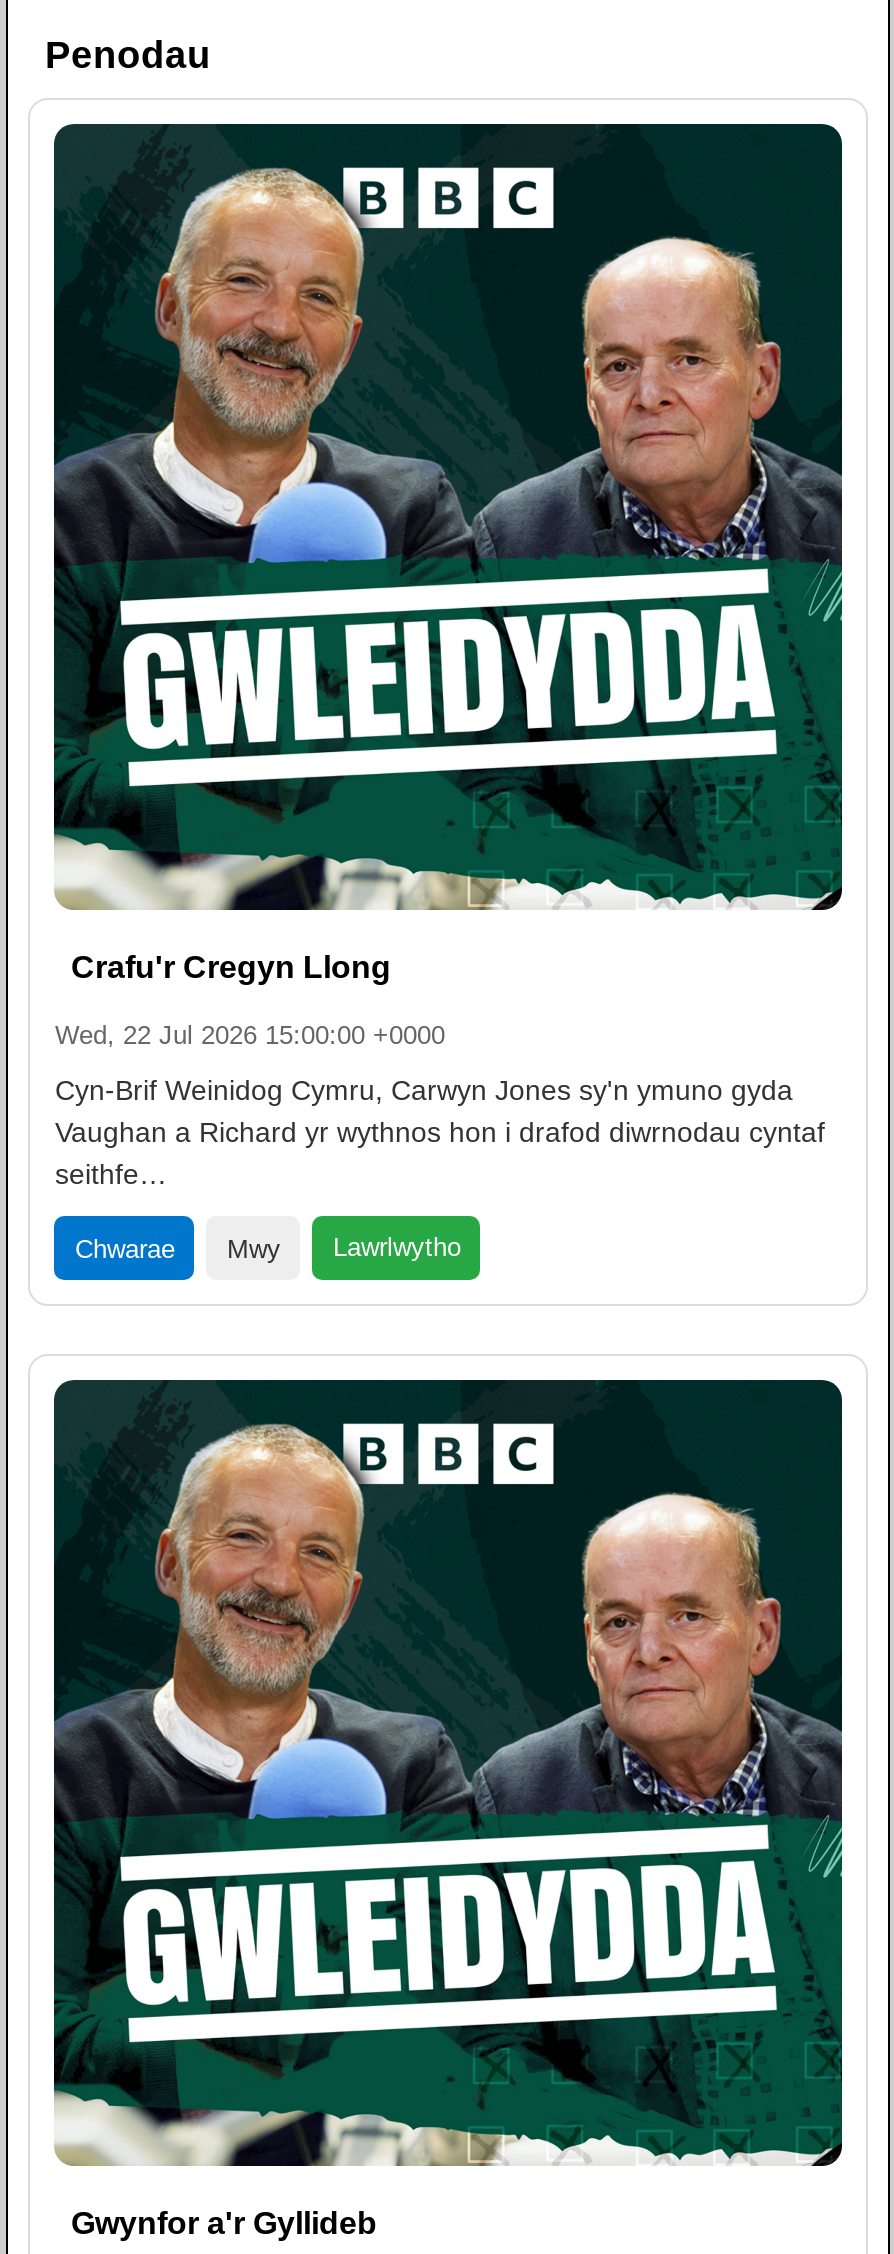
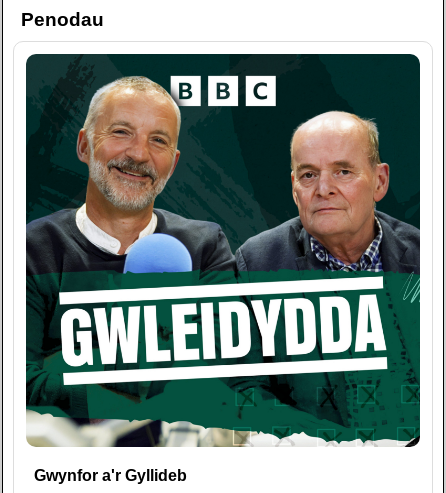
- Crafu'r Cregyn Llong
- Wed, 22 Jul 2026 15:00:00 +0000
- Cyn-Brif Weinidog Cymru, Carwyn Jones sy'n ymuno gyda
- Vaughan a Richard yr wythnos hon i drafod diwrnodau cyntaf
- seithfe…
- Chwarae
- Mwy
- Lawrlwytho
